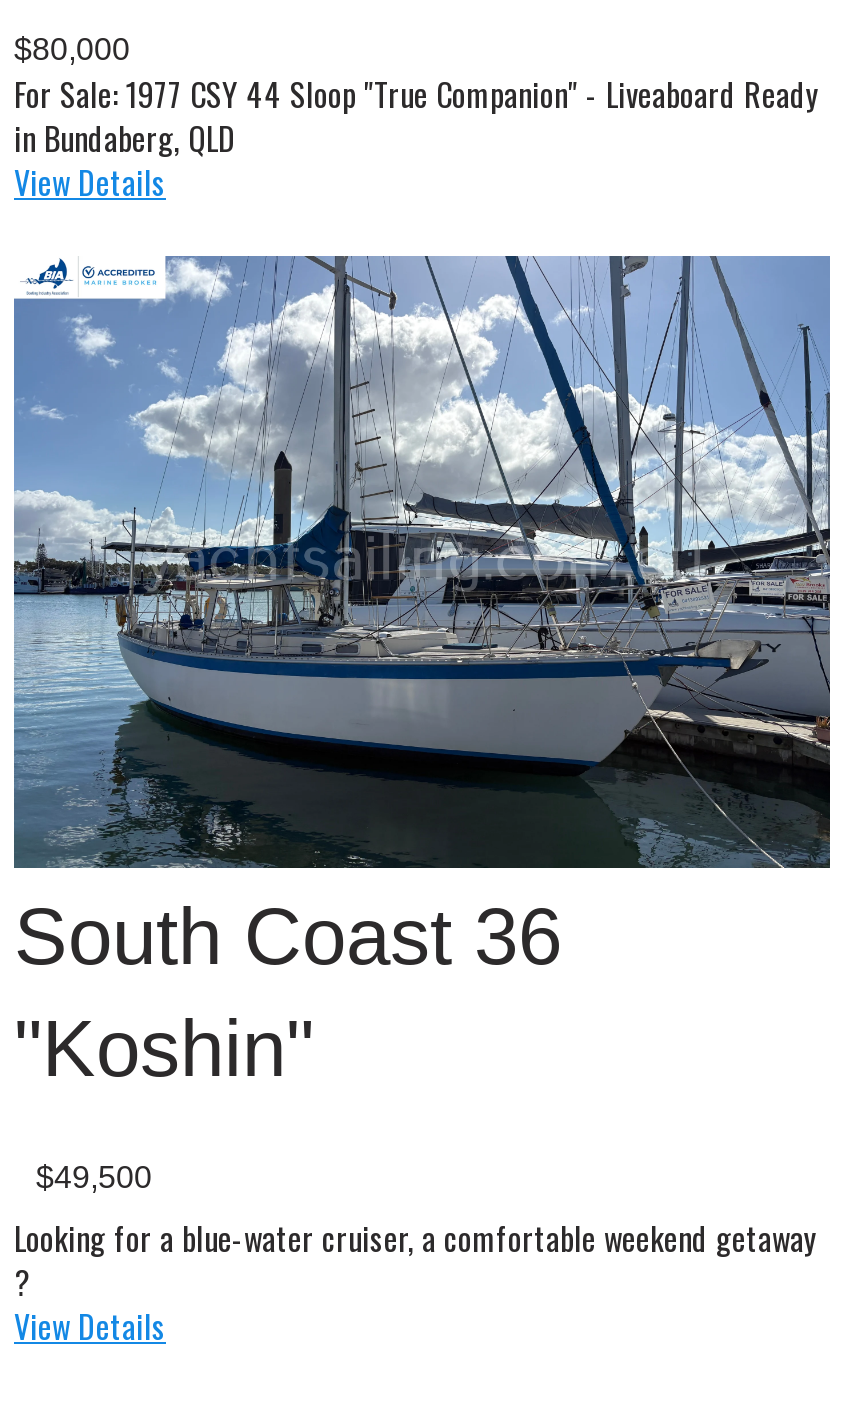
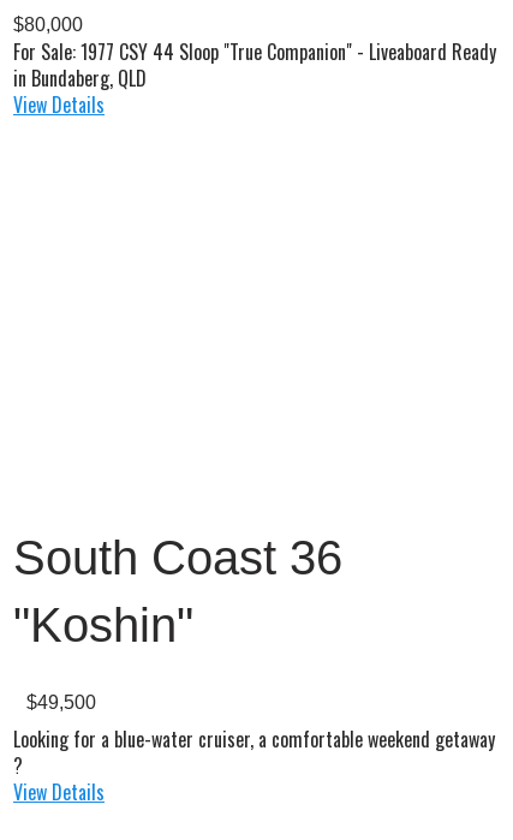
- [image]
